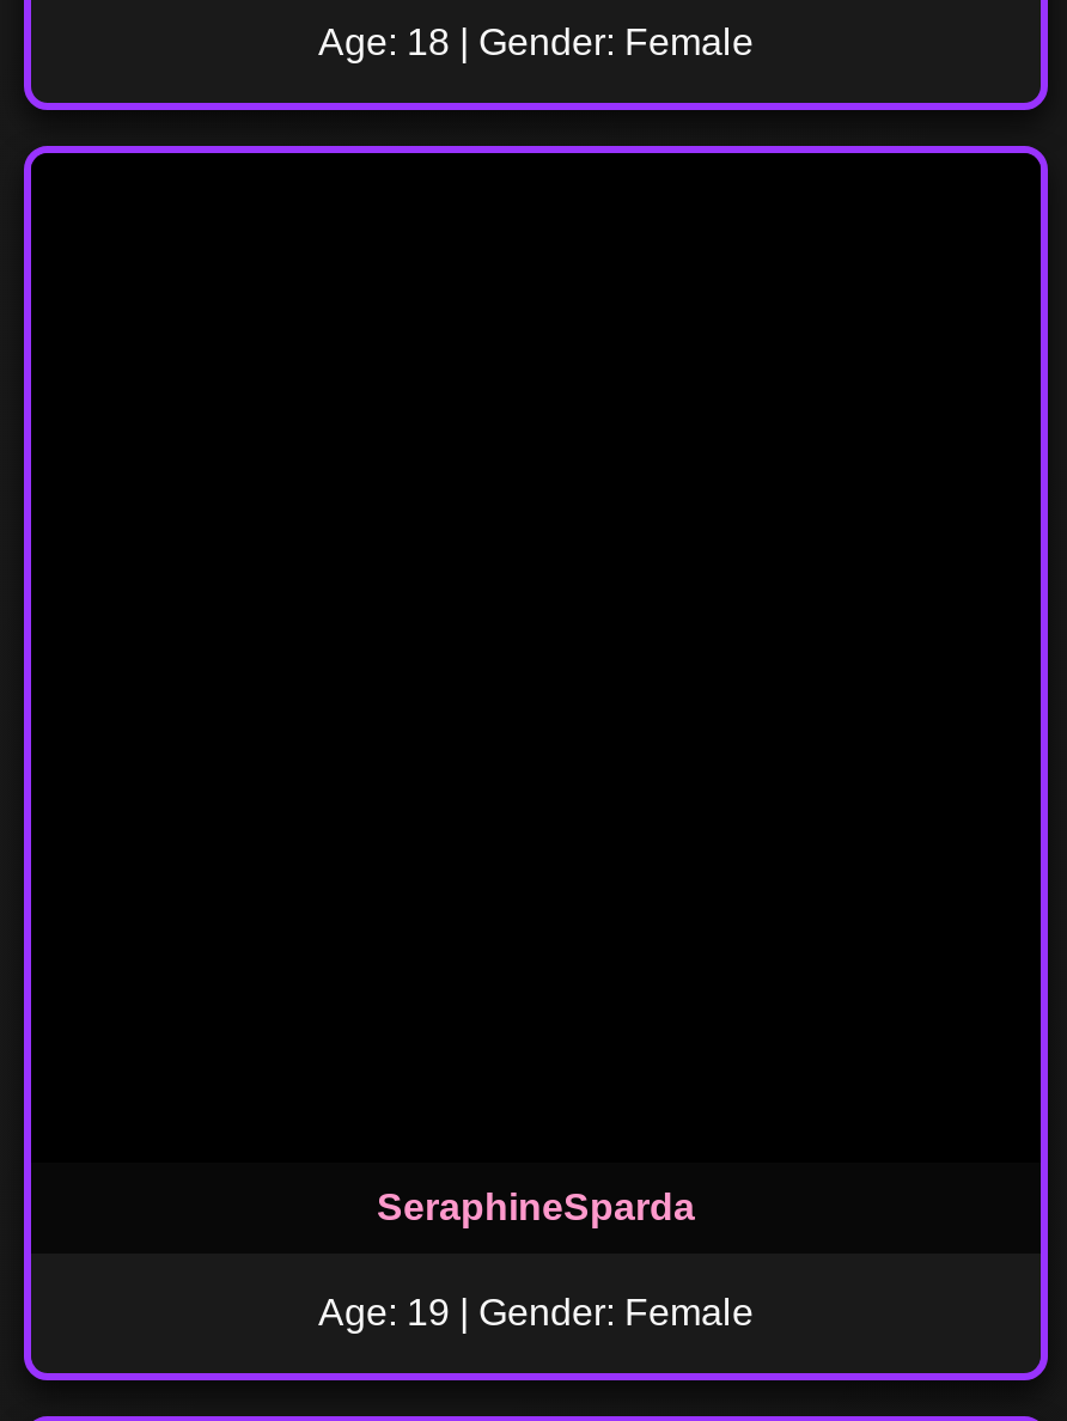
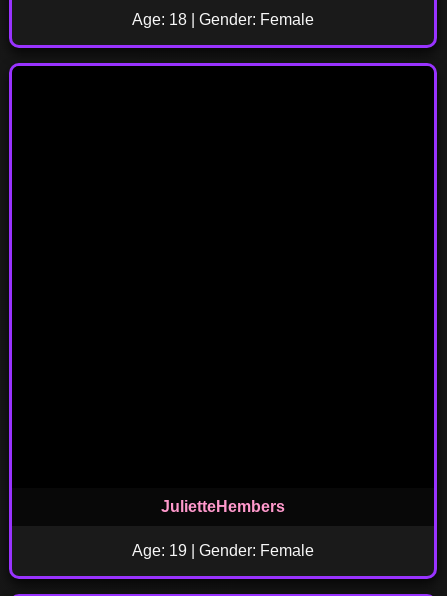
- SeraphineSparda
+ JulietteHembers
